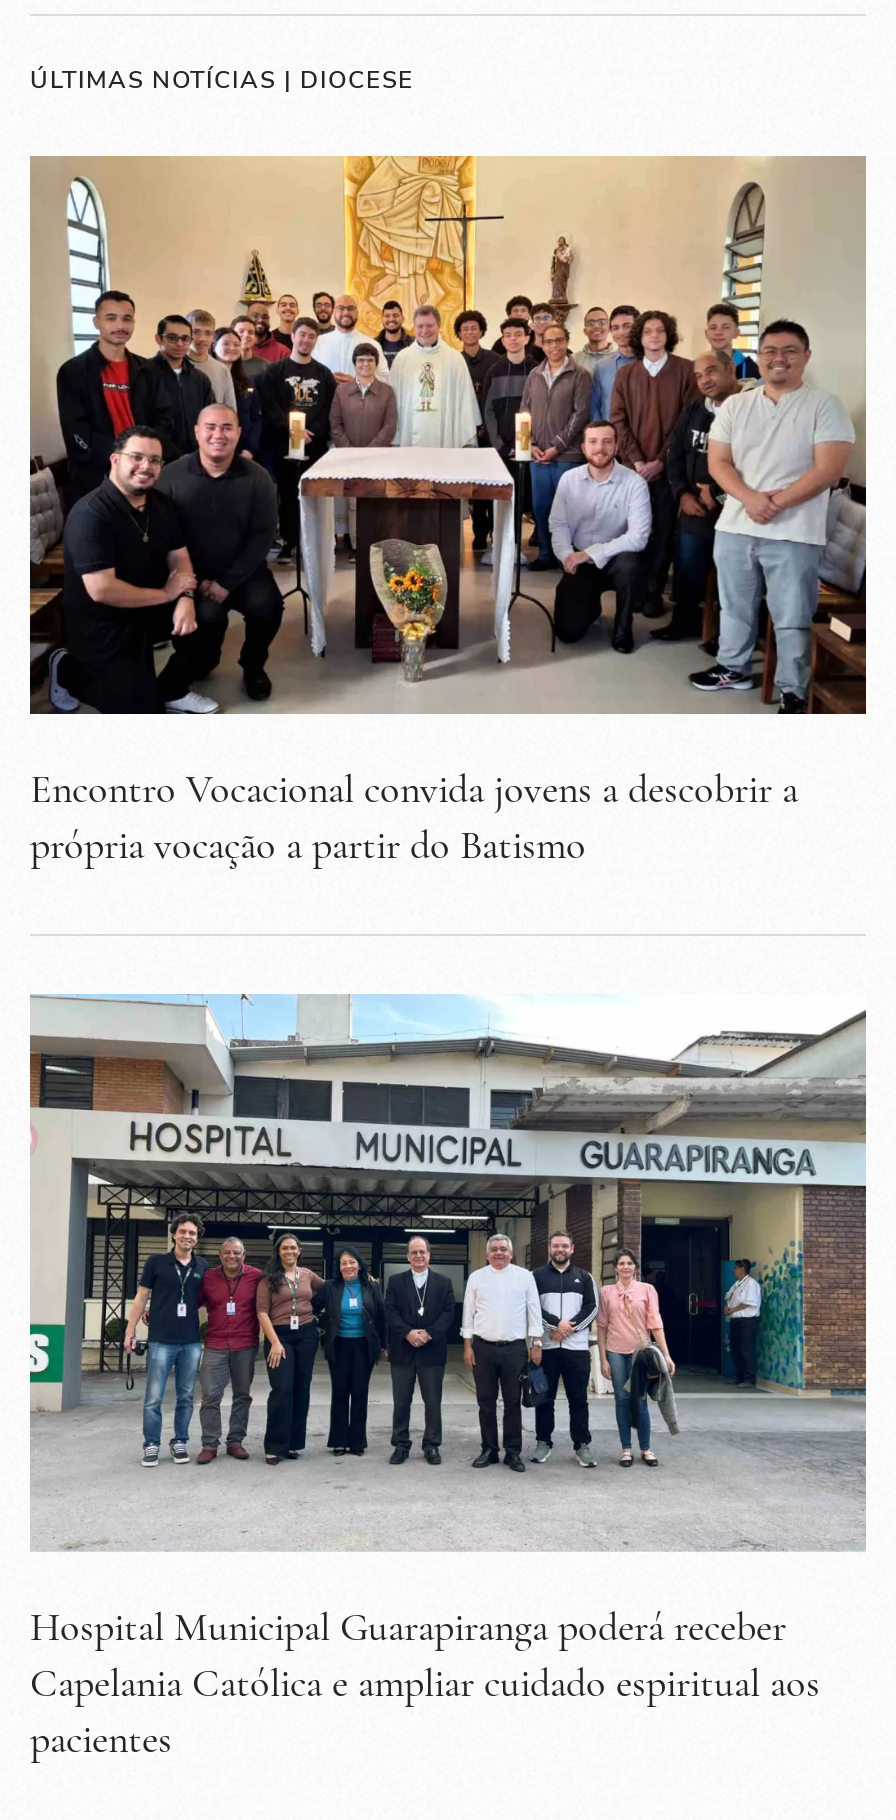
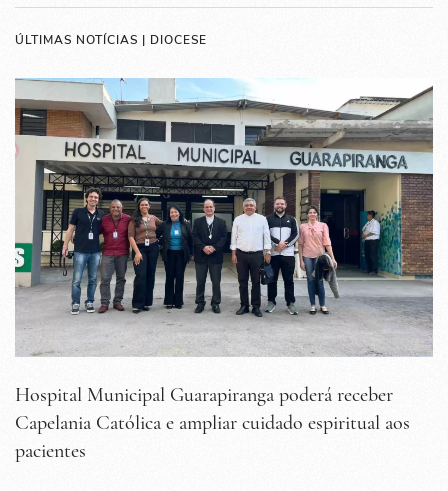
- [image]
- Encontro Vocacional convida jovens a descobrir a
- própria vocação a partir do Batismo
